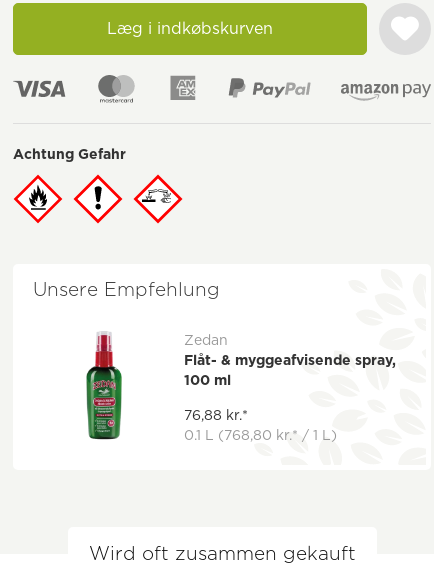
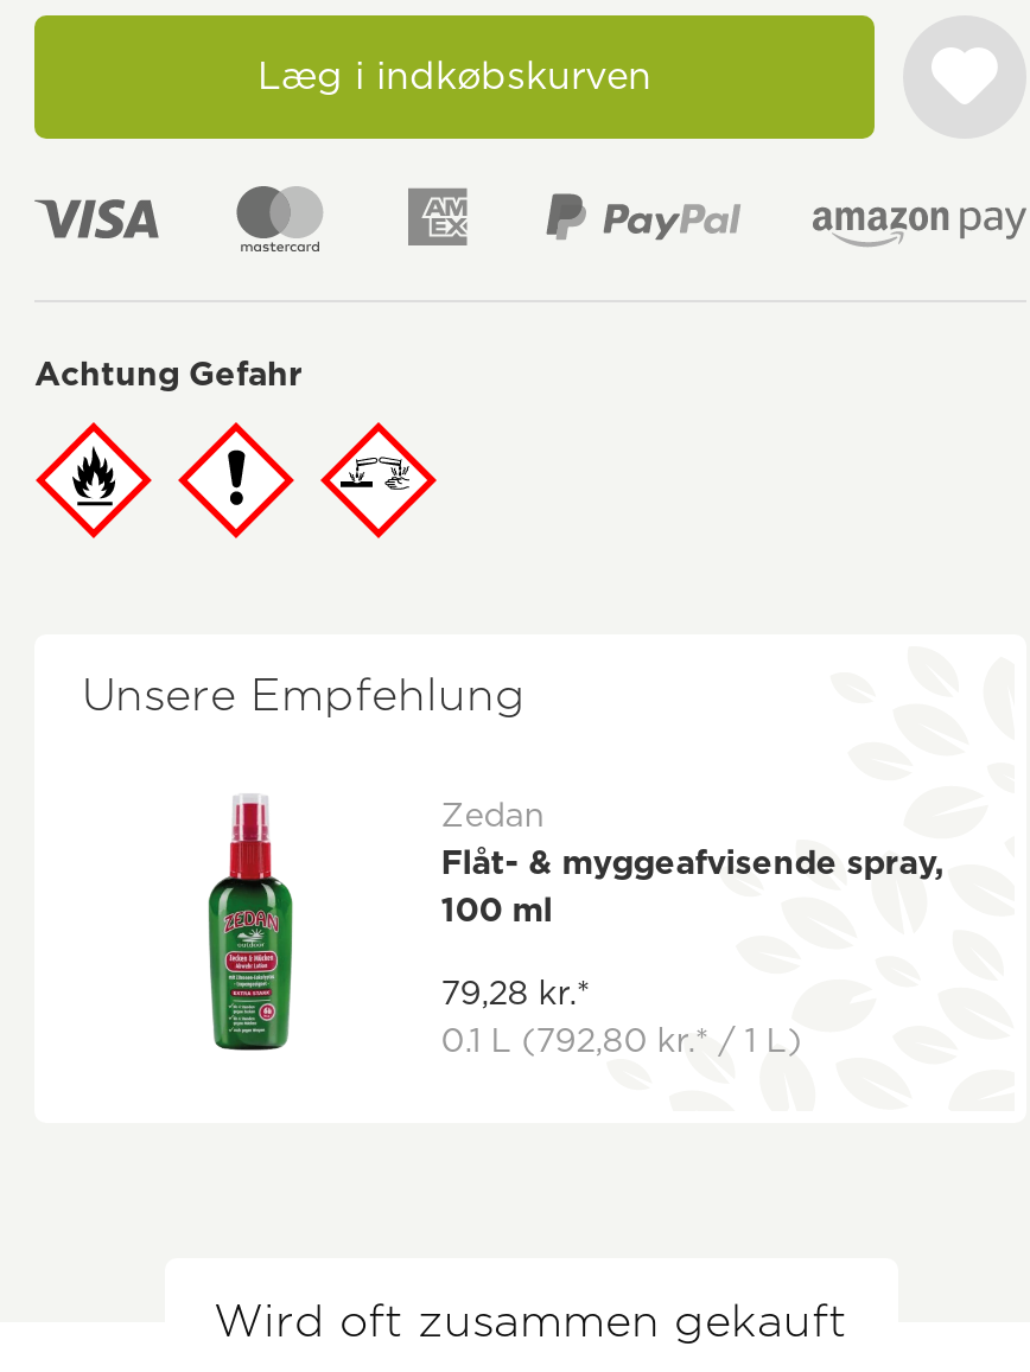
- 76,88 kr.*
+ 79,28 kr.*

- 0.1 L (768,80 kr.* / 1 L)
+ 0.1 L (792,80 kr.* / 1 L)
